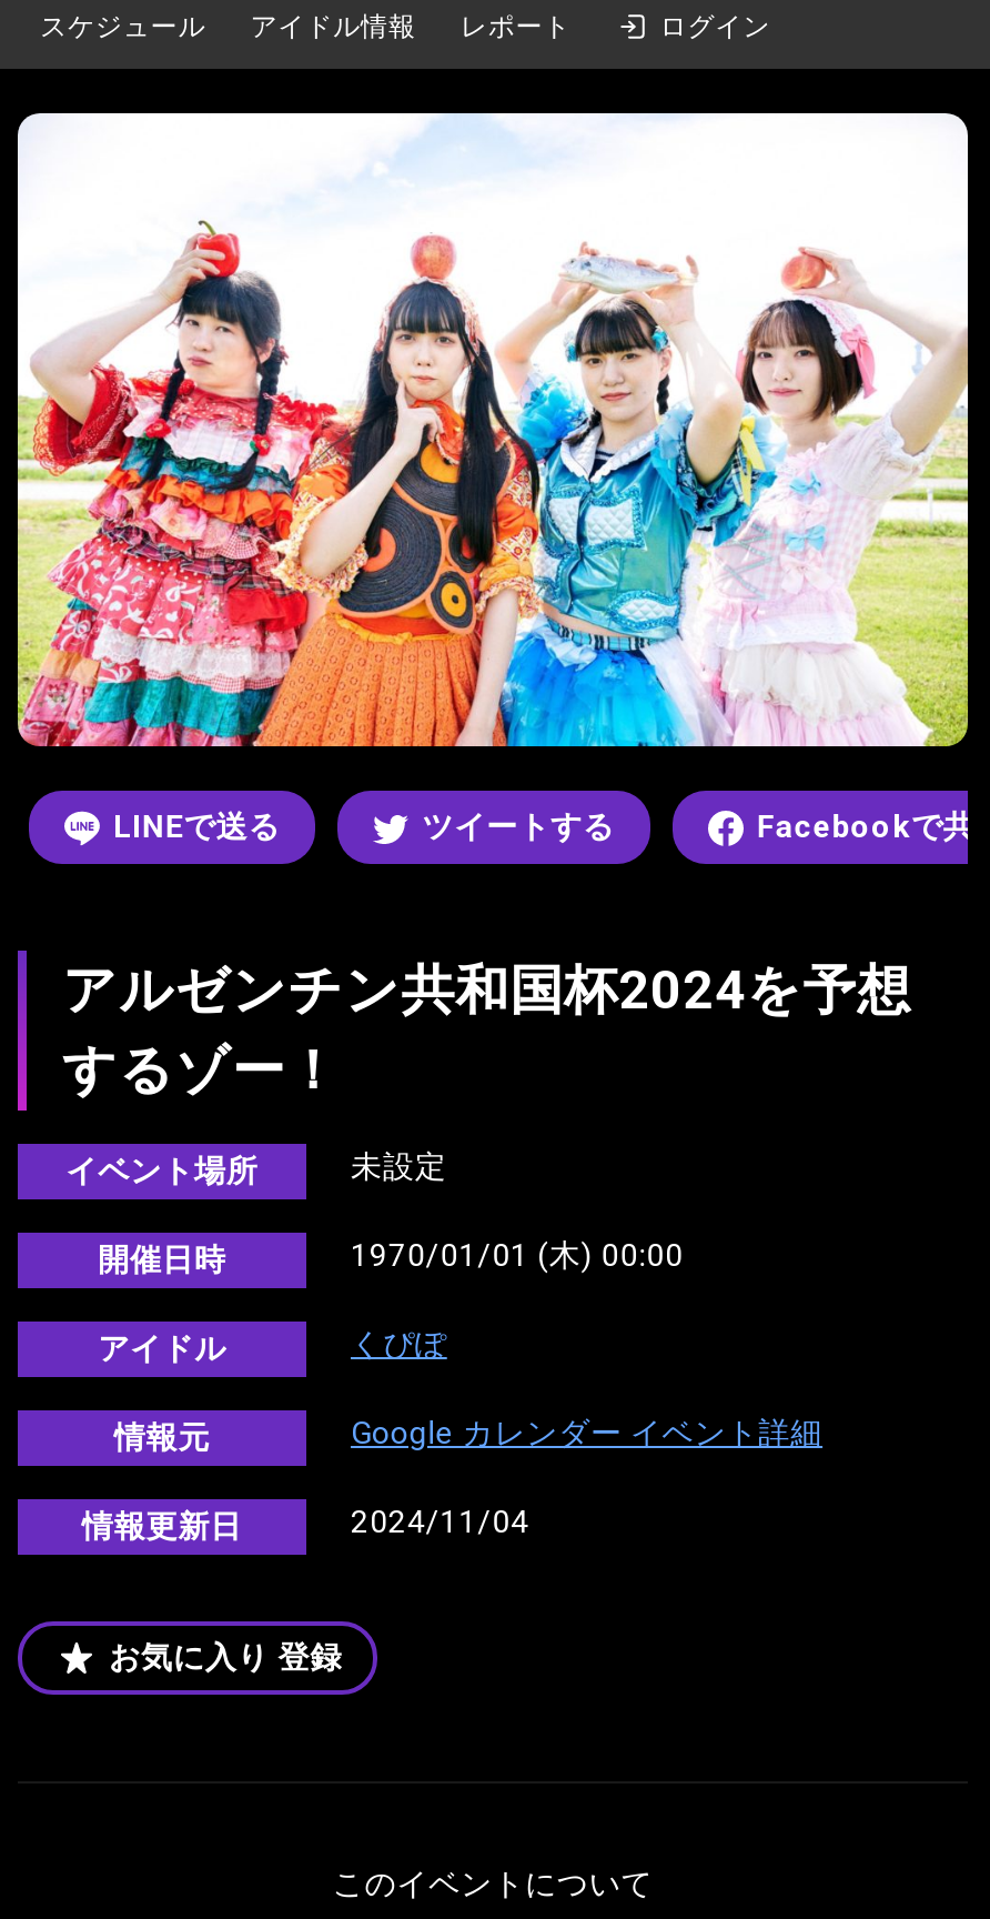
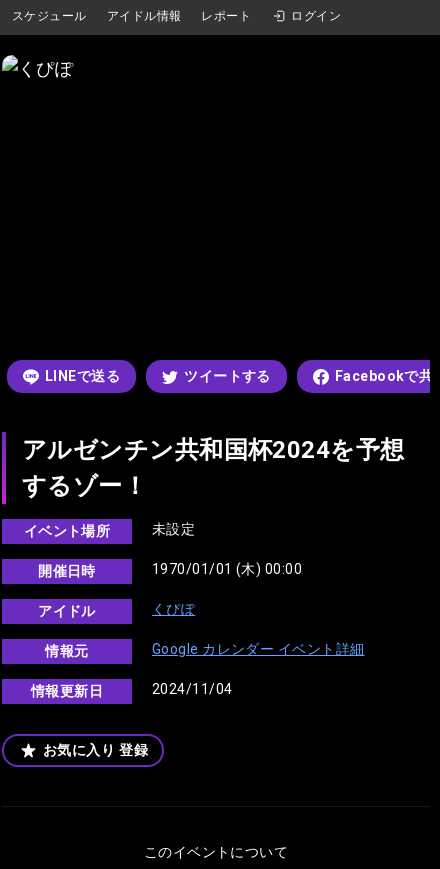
- [image]
